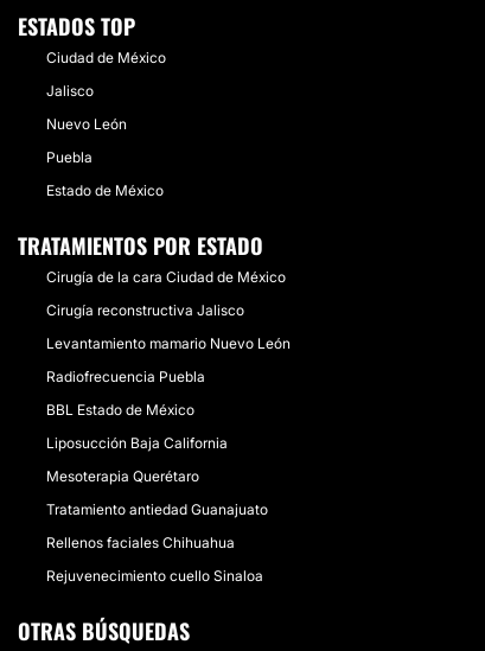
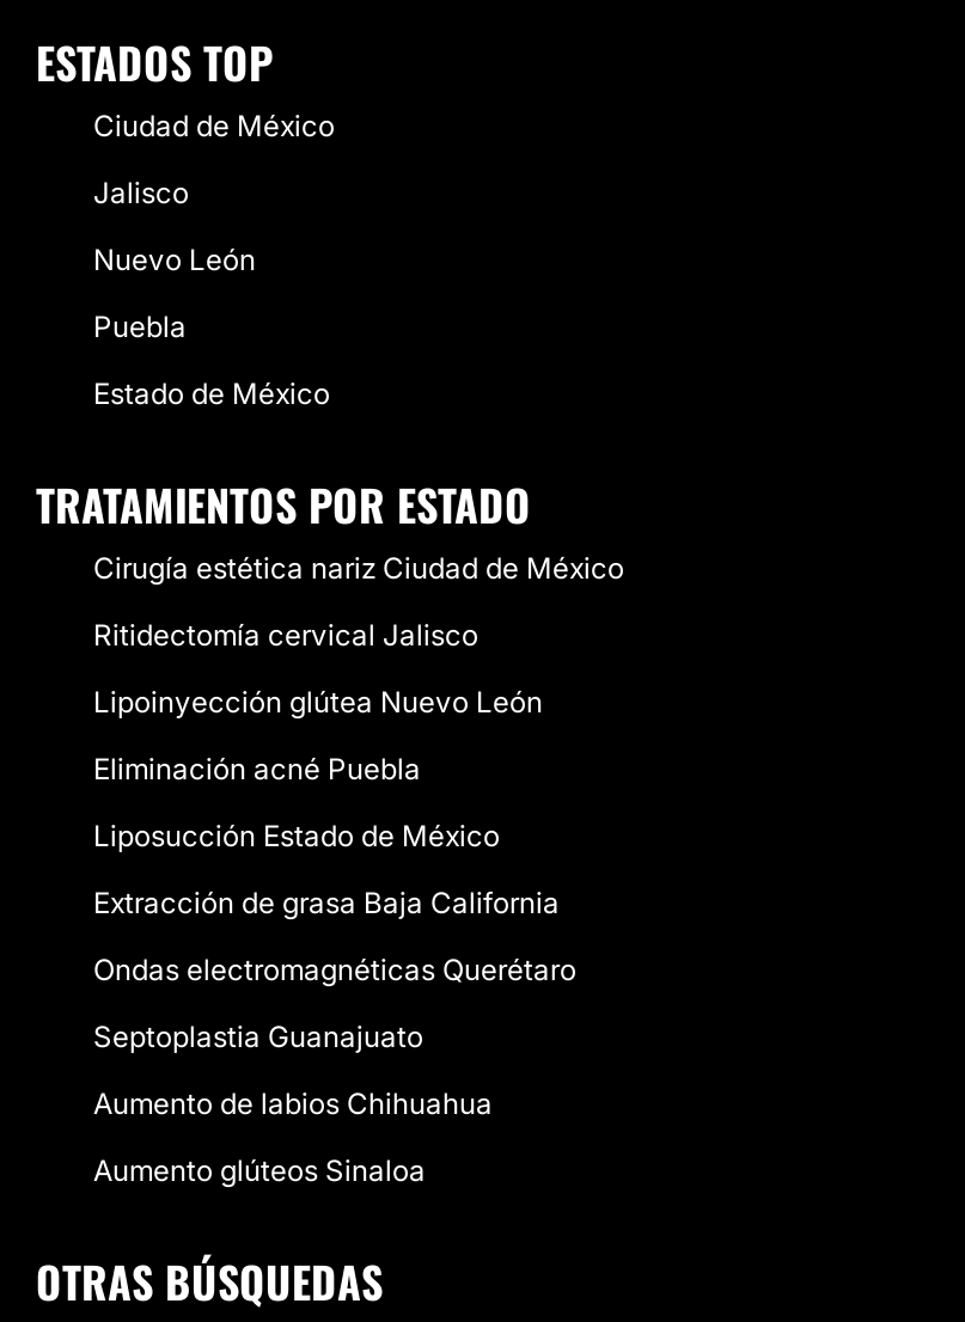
- Cirugía de la cara Ciudad de México
+ Cirugía estética nariz Ciudad de México

- Cirugía reconstructiva Jalisco
+ Ritidectomía cervical Jalisco

- Levantamiento mamario Nuevo León
+ Lipoinyección glútea Nuevo León

- Radiofrecuencia Puebla
+ Eliminación acné Puebla

- BBL Estado de México
+ Liposucción Estado de México

- Liposucción Baja California
+ Extracción de grasa Baja California

- Mesoterapia Querétaro
+ Ondas electromagnéticas Querétaro

- Tratamiento antiedad Guanajuato
+ Septoplastia Guanajuato

- Rellenos faciales Chihuahua
+ Aumento de labios Chihuahua

- Rejuvenecimiento cuello Sinaloa
+ Aumento glúteos Sinaloa
